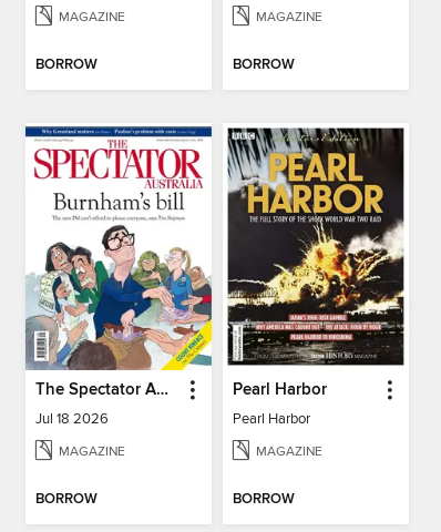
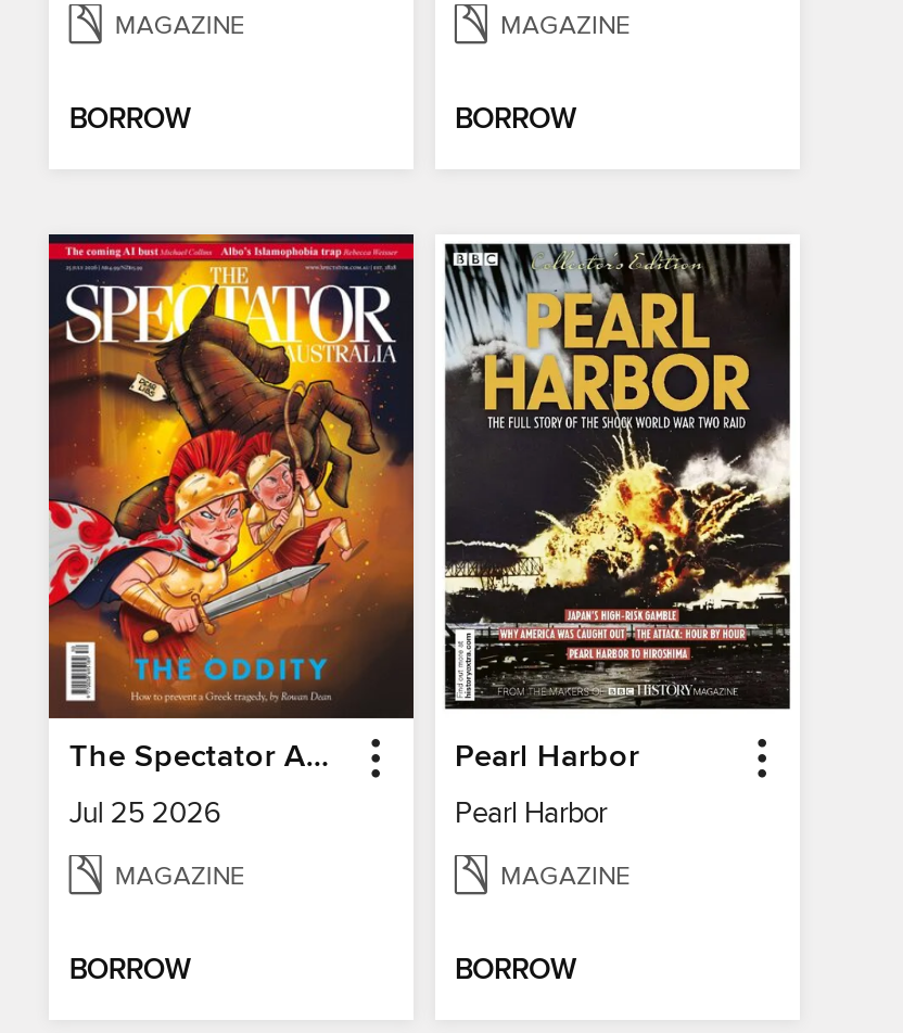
- [image]
- Jul 18 2026
+ [image]
+ Jul 25 2026
